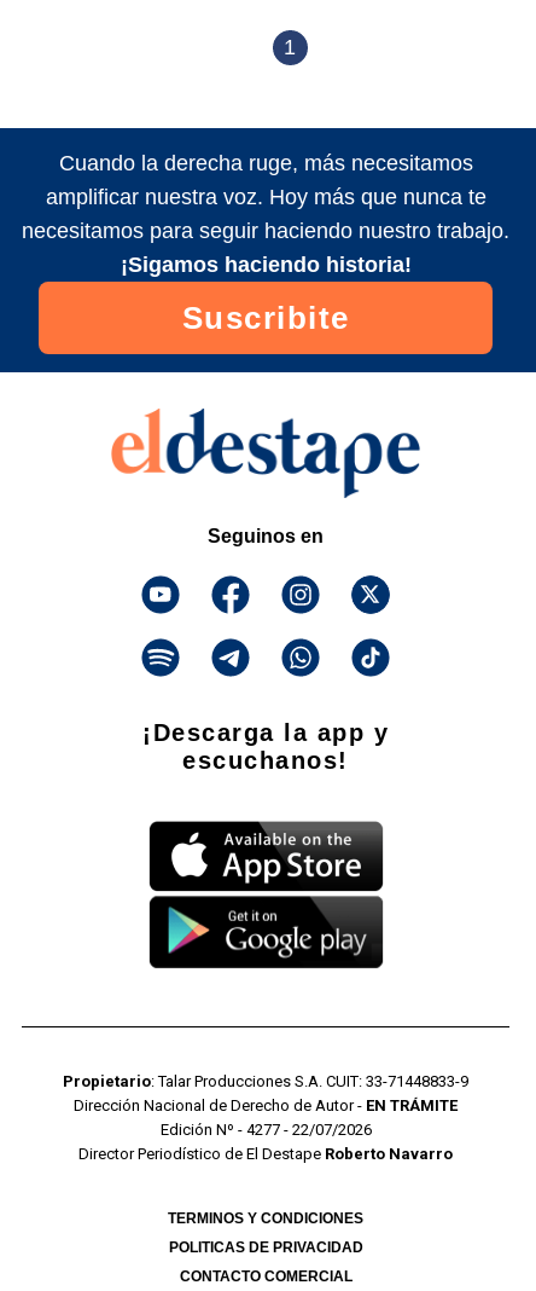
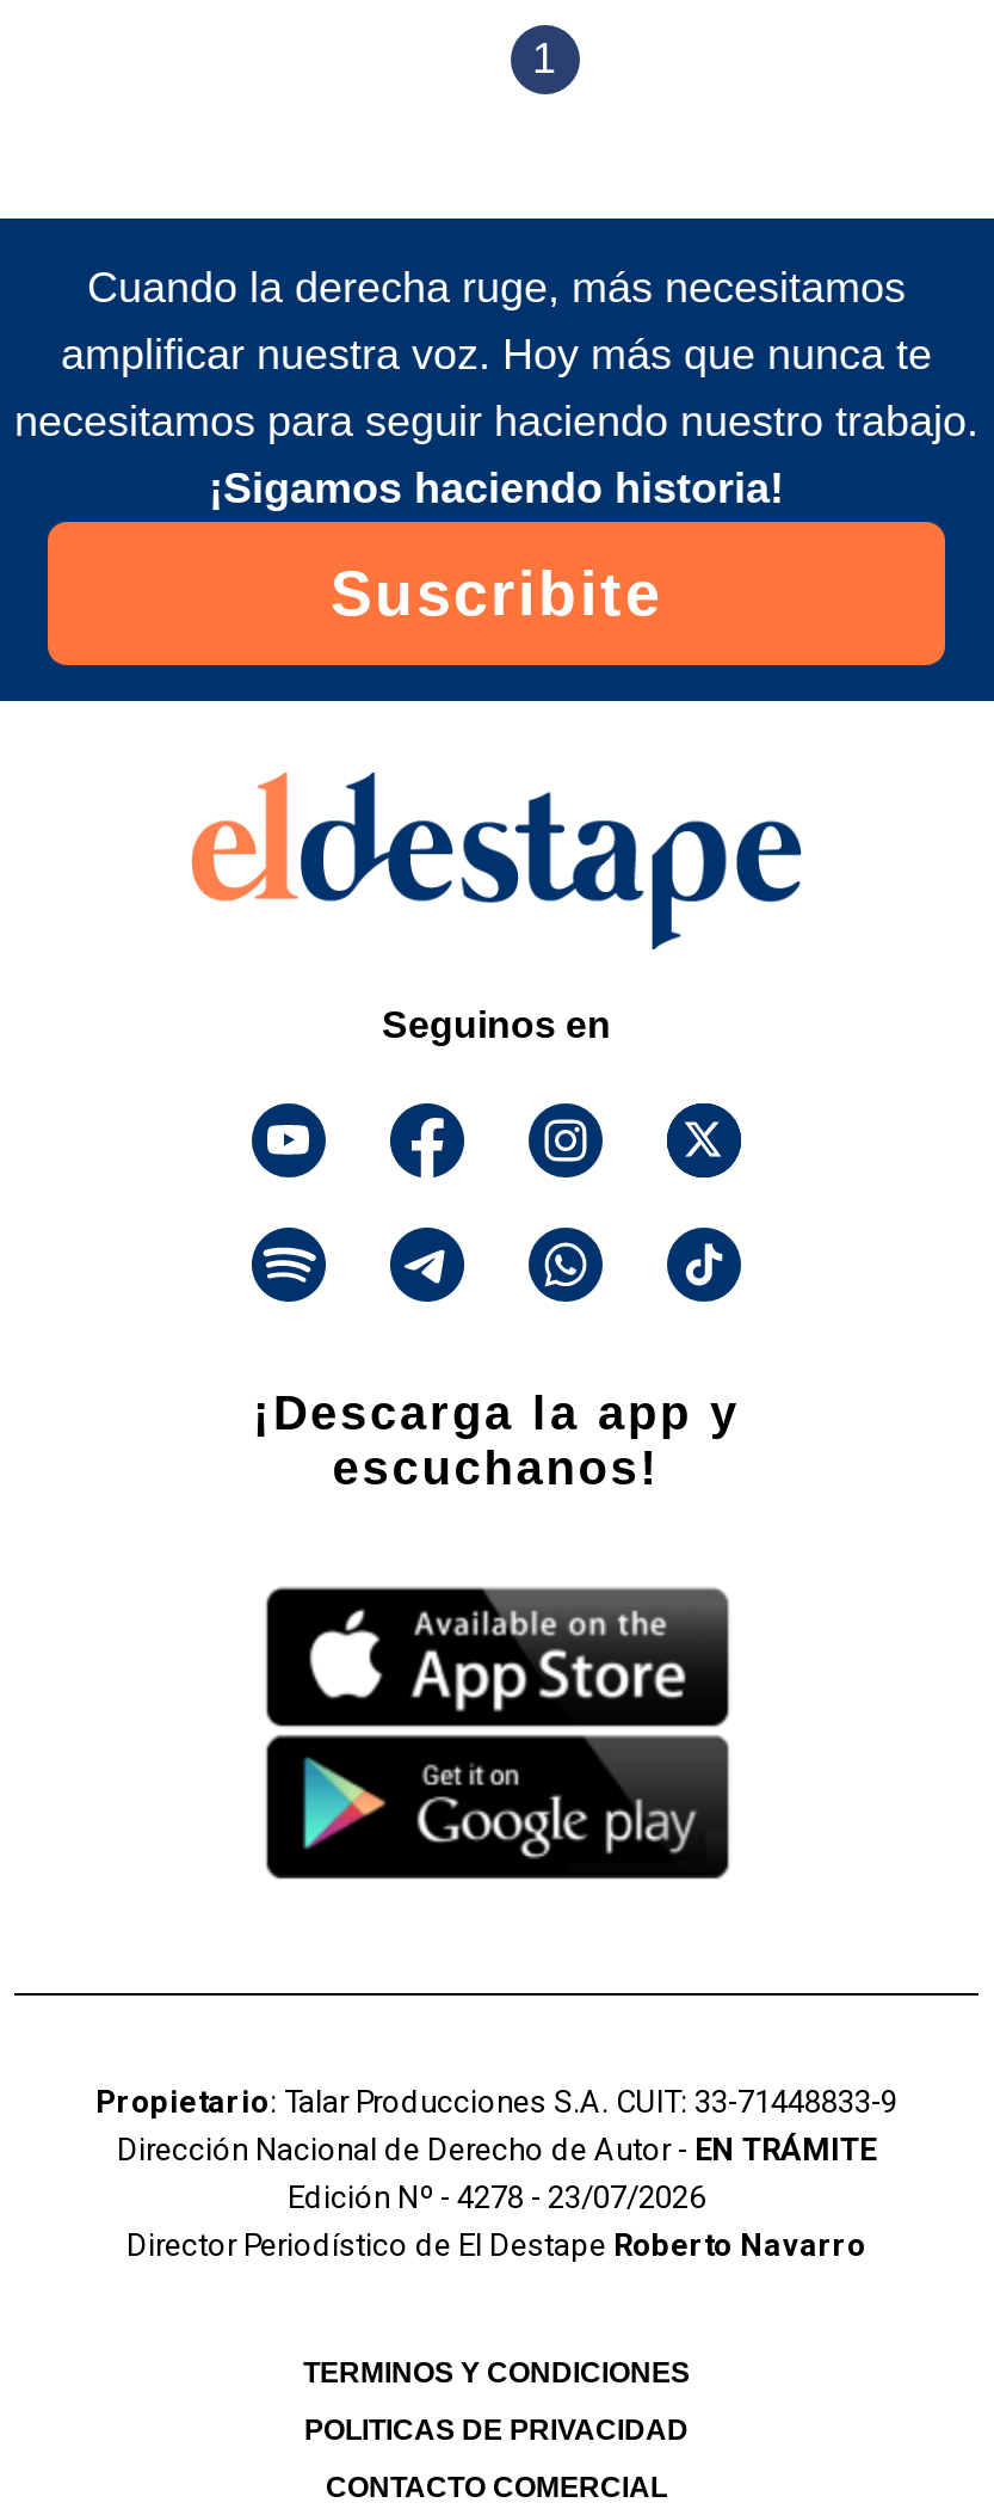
- Edición Nº - 4277 - 22/07/2026
+ Edición Nº - 4278 - 23/07/2026
